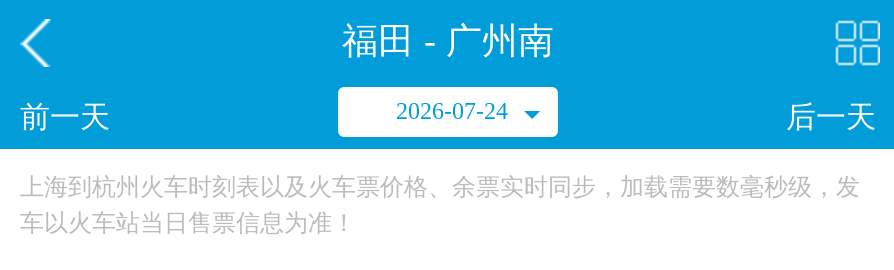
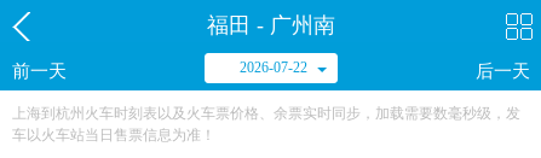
- 2026-07-24
+ 2026-07-22
